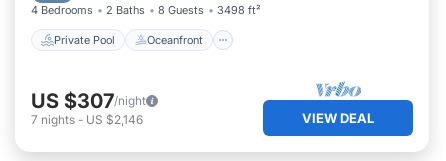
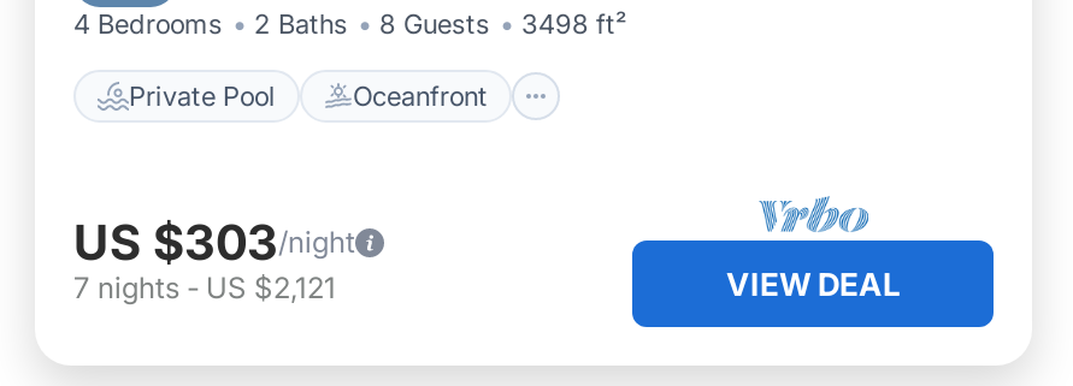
- US $307/night
+ US $303/night

- 7 nights - US $2,146
+ 7 nights - US $2,121
